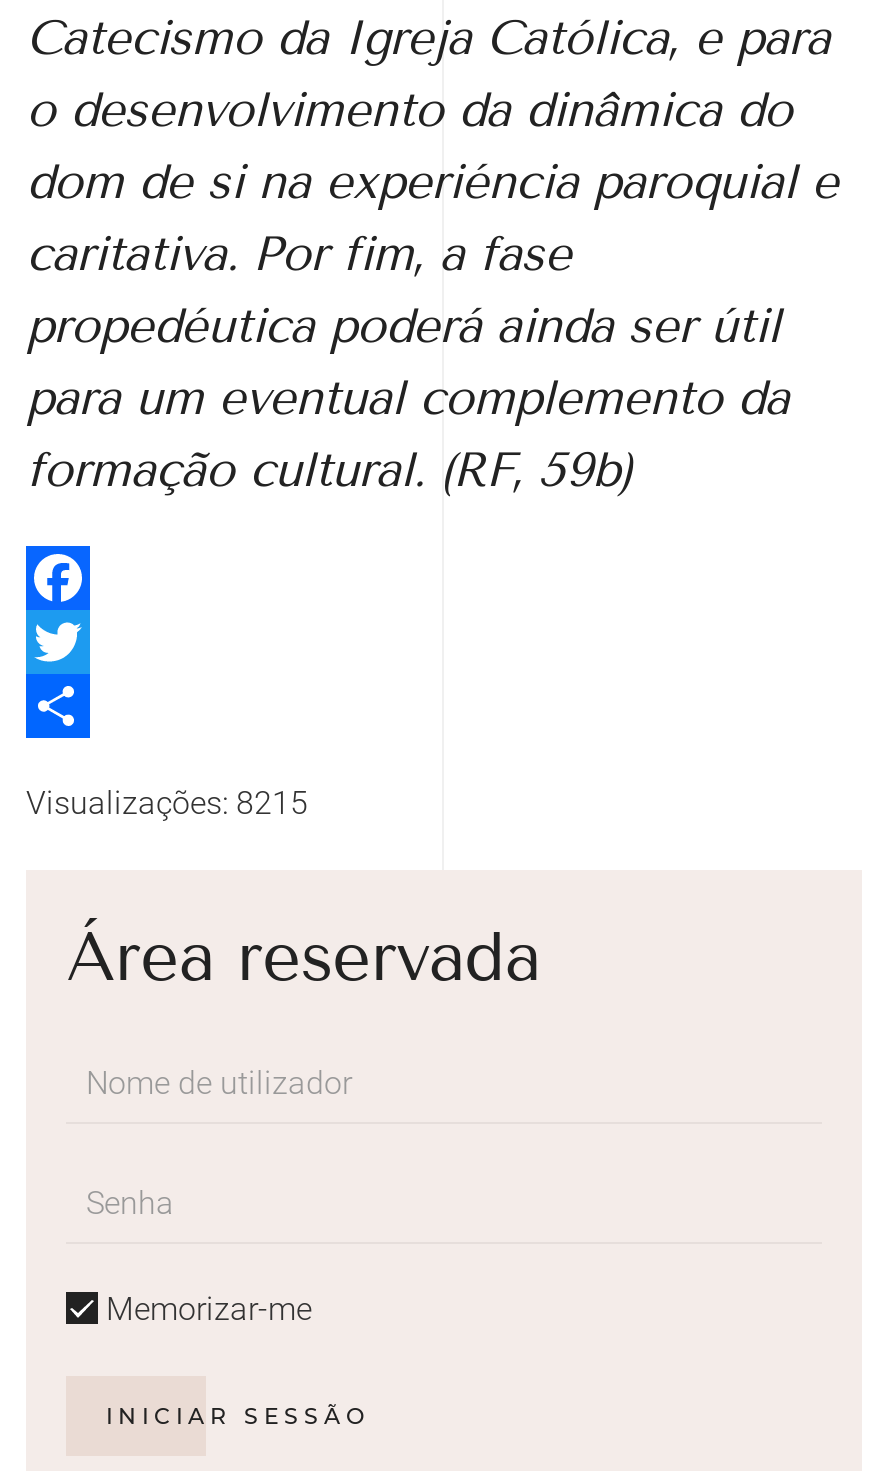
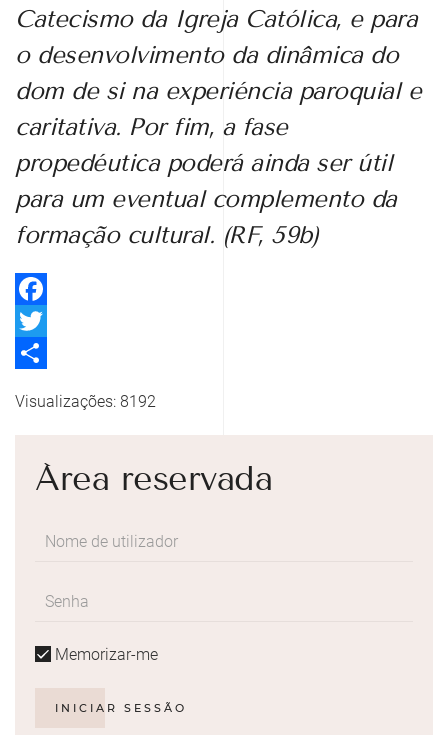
- Visualizações: 8215
+ Visualizações: 8192
